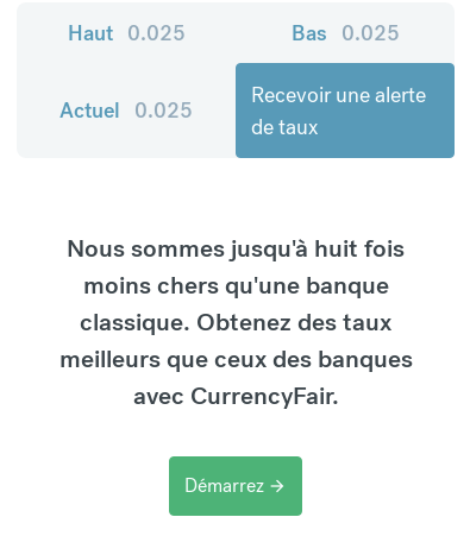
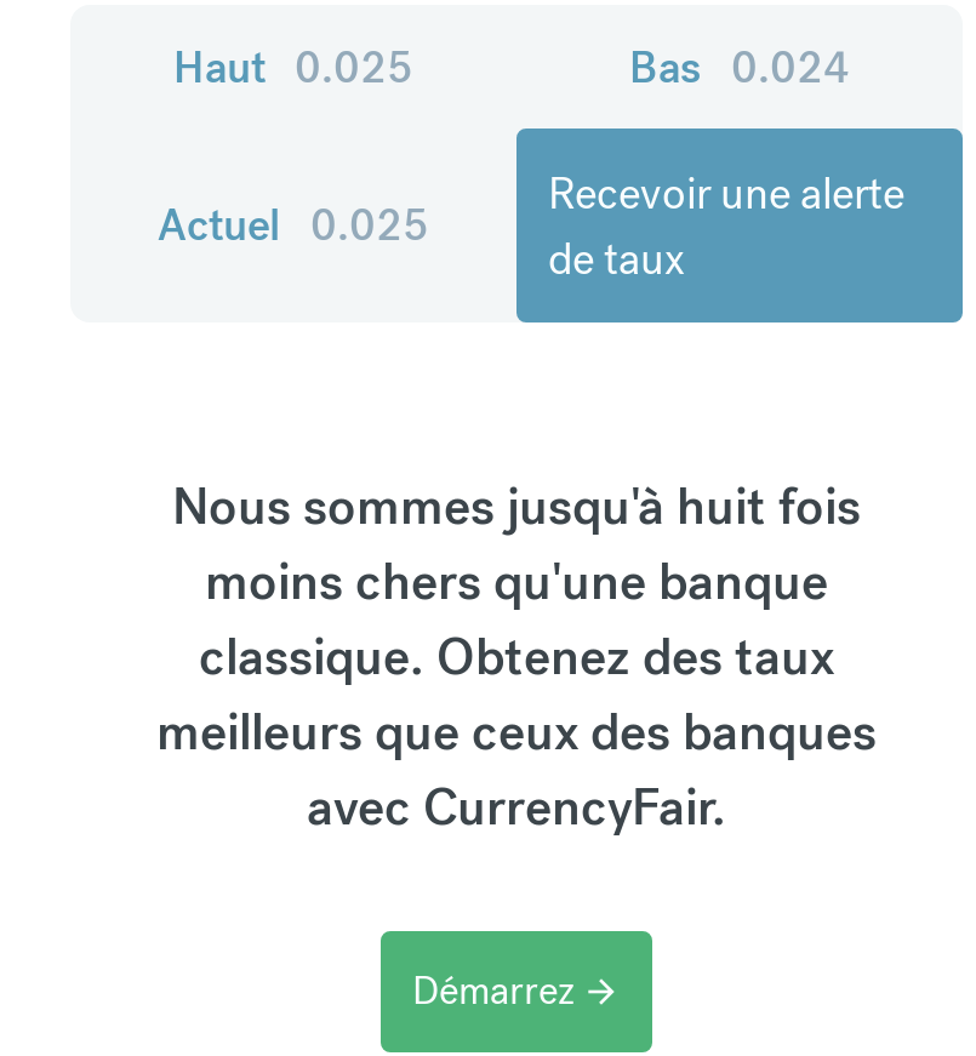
- Bas 0.025
+ Bas 0.024
